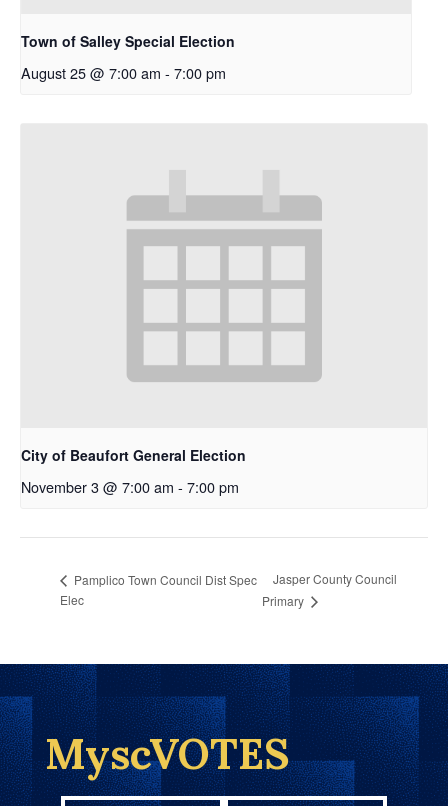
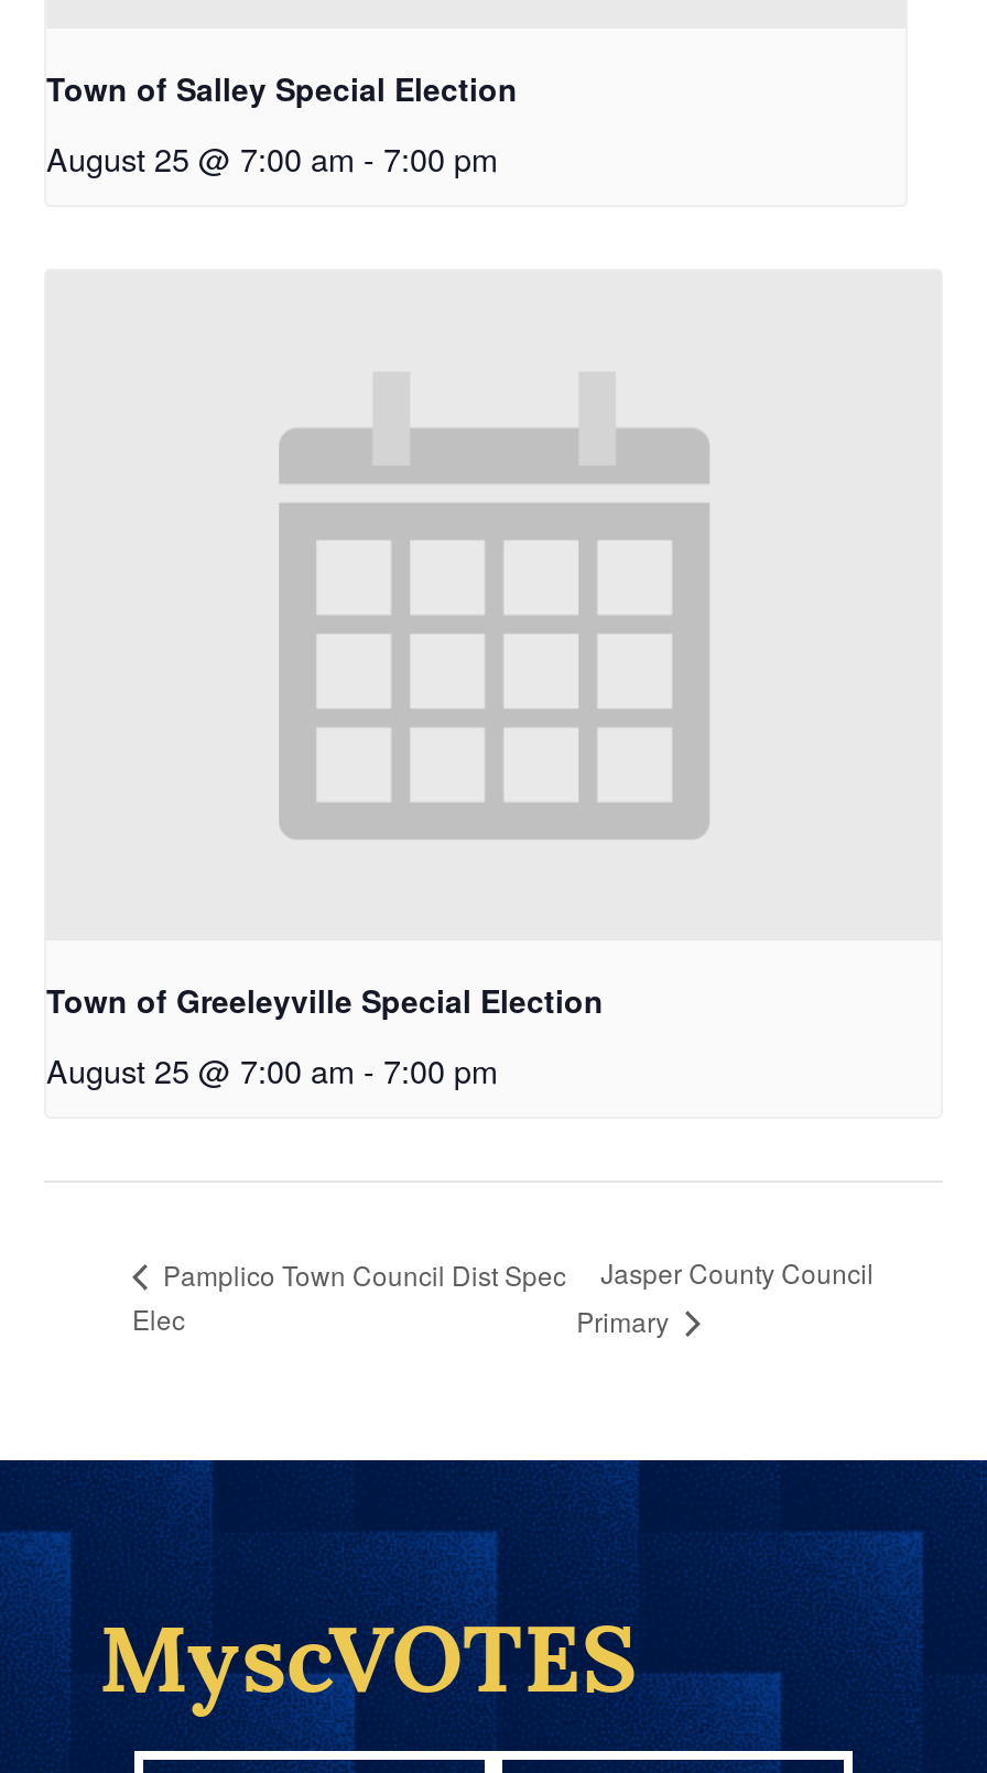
- City of Beaufort General Election
+ Town of Greeleyville Special Election

- November 3 @ 7:00 am - 7:00 pm
+ August 25 @ 7:00 am - 7:00 pm
